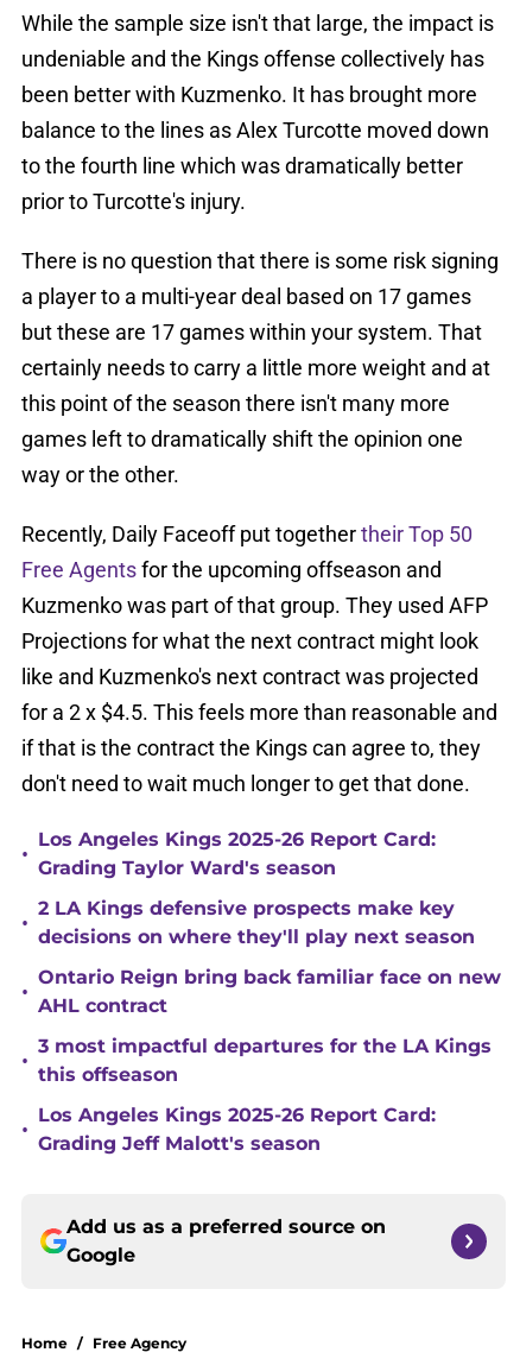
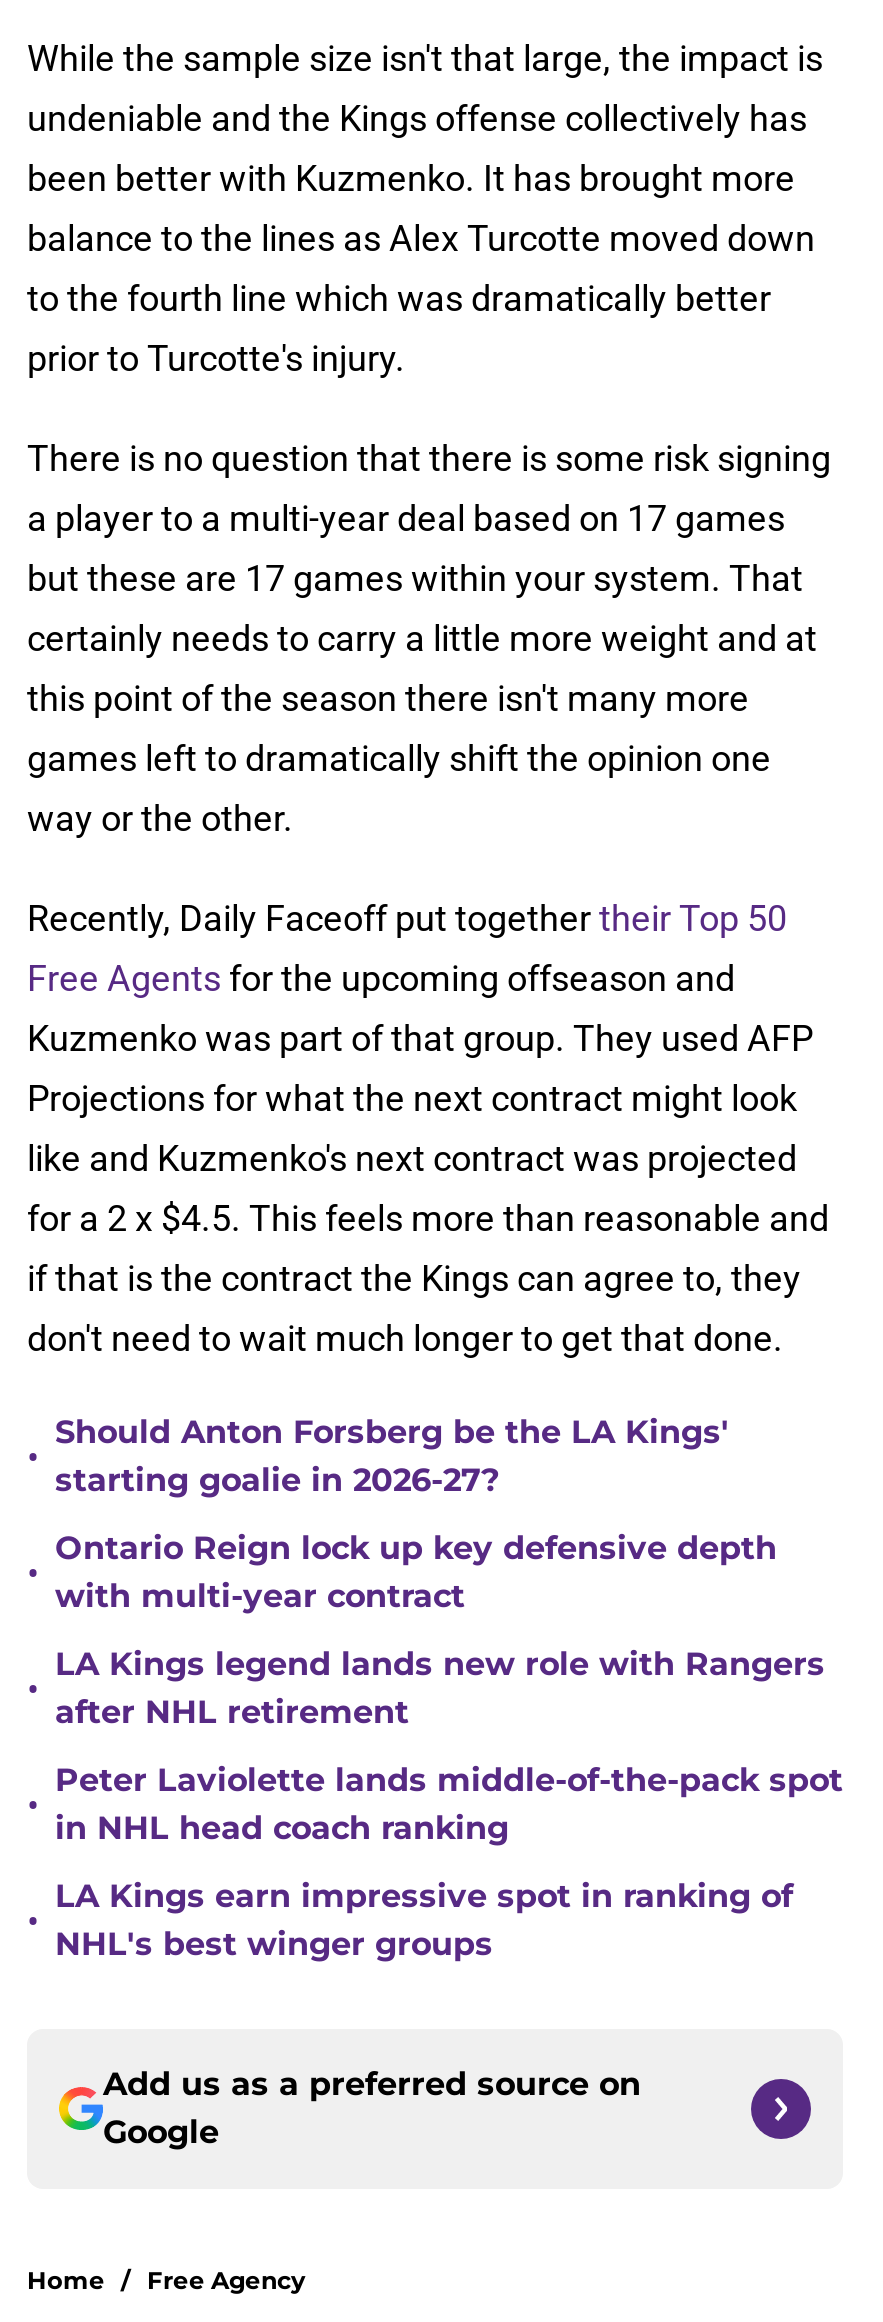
- Los Angeles Kings 2025-26 Report Card:
- Grading Taylor Ward's season
+ Should Anton Forsberg be the LA Kings'
+ starting goalie in 2026-27?

- 2 LA Kings defensive prospects make key
- decisions on where they'll play next season
+ Ontario Reign lock up key defensive depth
+ with multi-year contract

- Ontario Reign bring back familiar face on new
- AHL contract
+ LA Kings legend lands new role with Rangers
+ after NHL retirement

- 3 most impactful departures for the LA Kings
- this offseason
+ Peter Laviolette lands middle-of-the-pack spot
+ in NHL head coach ranking

- Los Angeles Kings 2025-26 Report Card:
- Grading Jeff Malott's season
+ LA Kings earn impressive spot in ranking of
+ NHL's best winger groups
